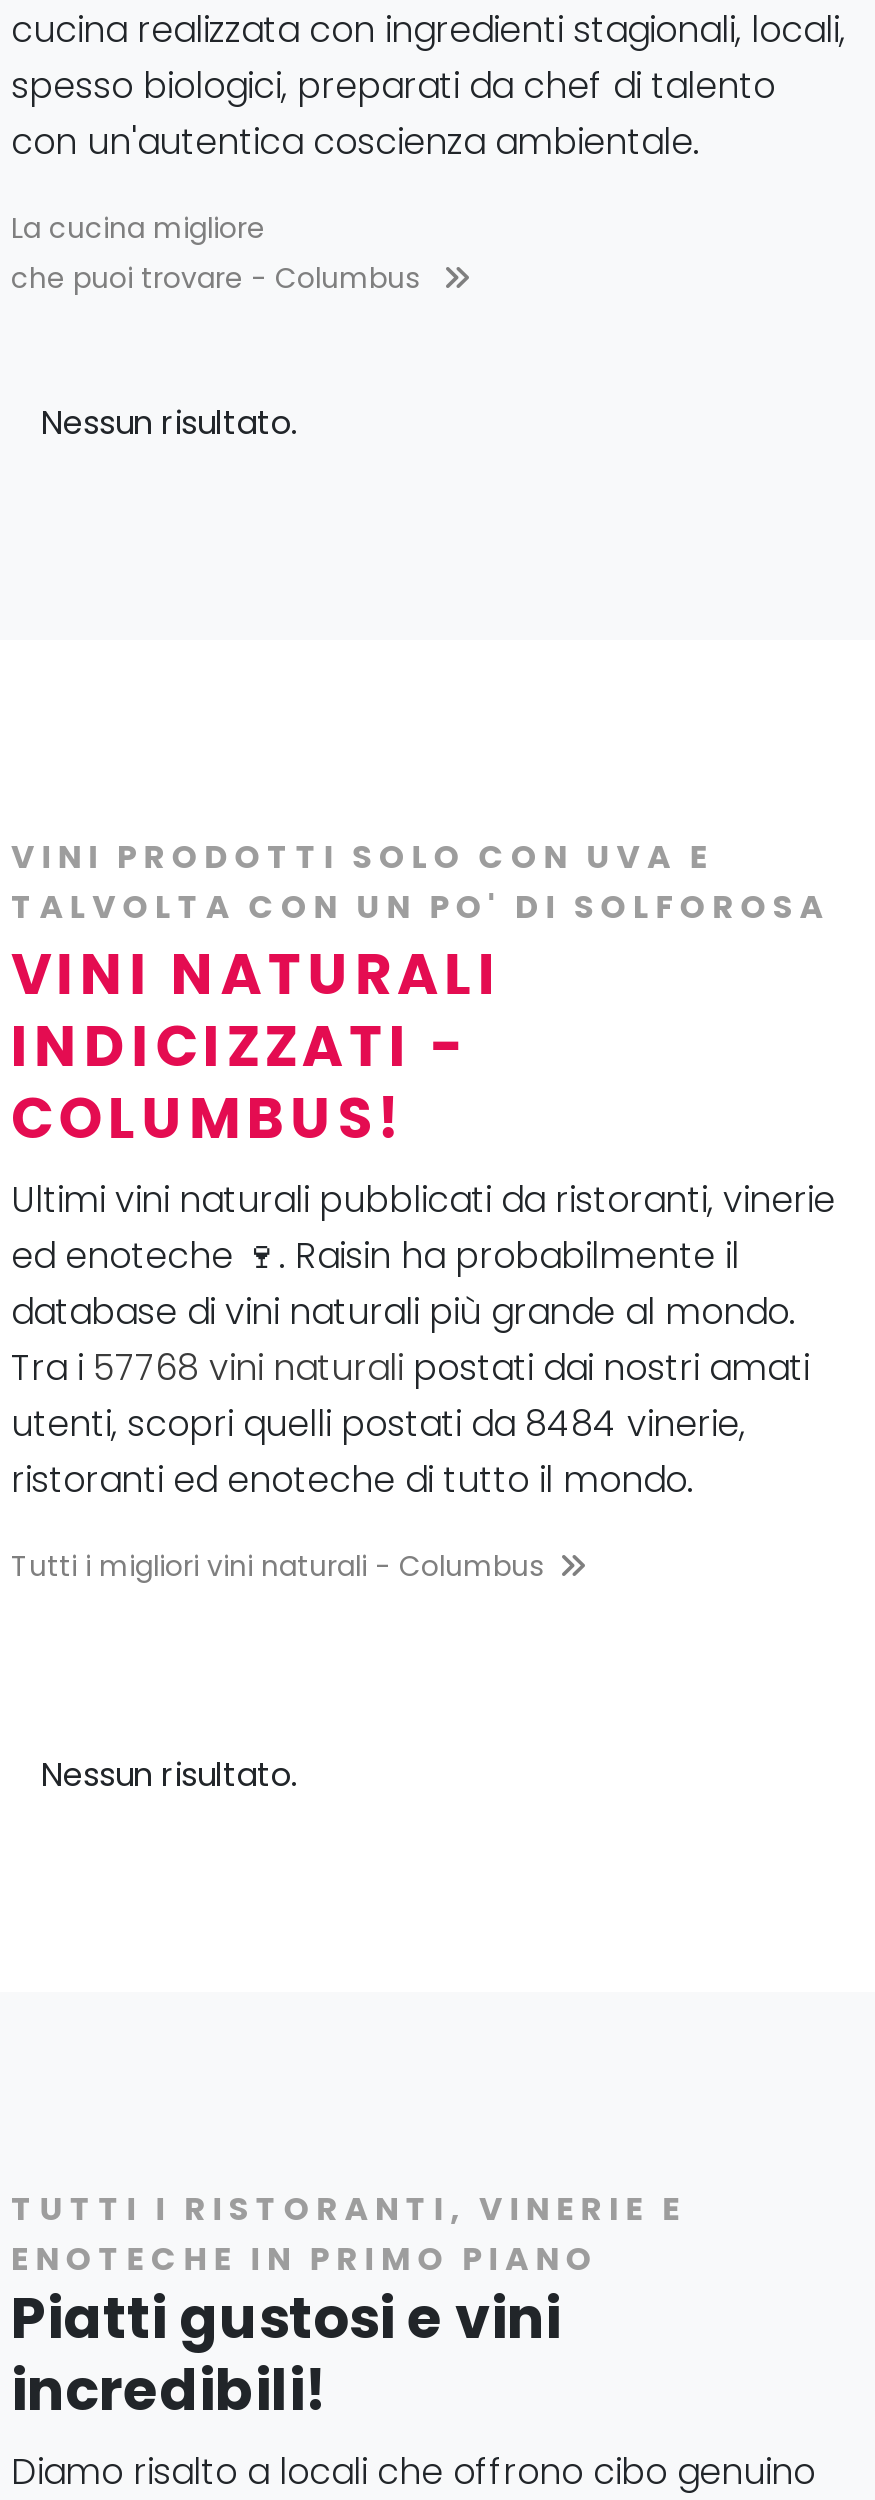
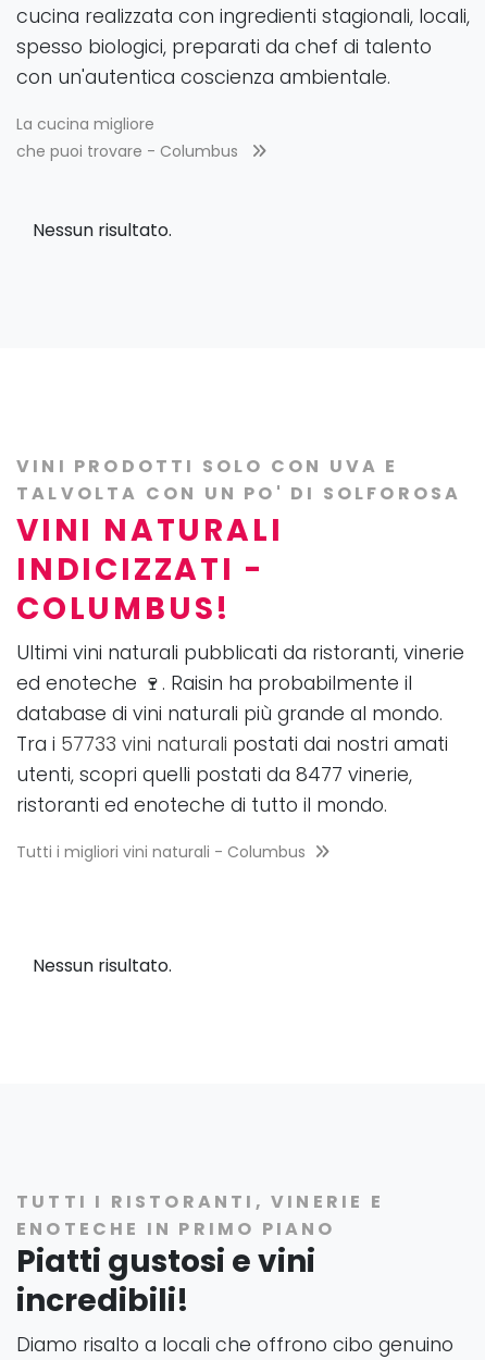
- Tra i 57768 vini naturali postati dai nostri amati
+ Tra i 57733 vini naturali postati dai nostri amati

- utenti, scopri quelli postati da 8484 vinerie,
+ utenti, scopri quelli postati da 8477 vinerie,
